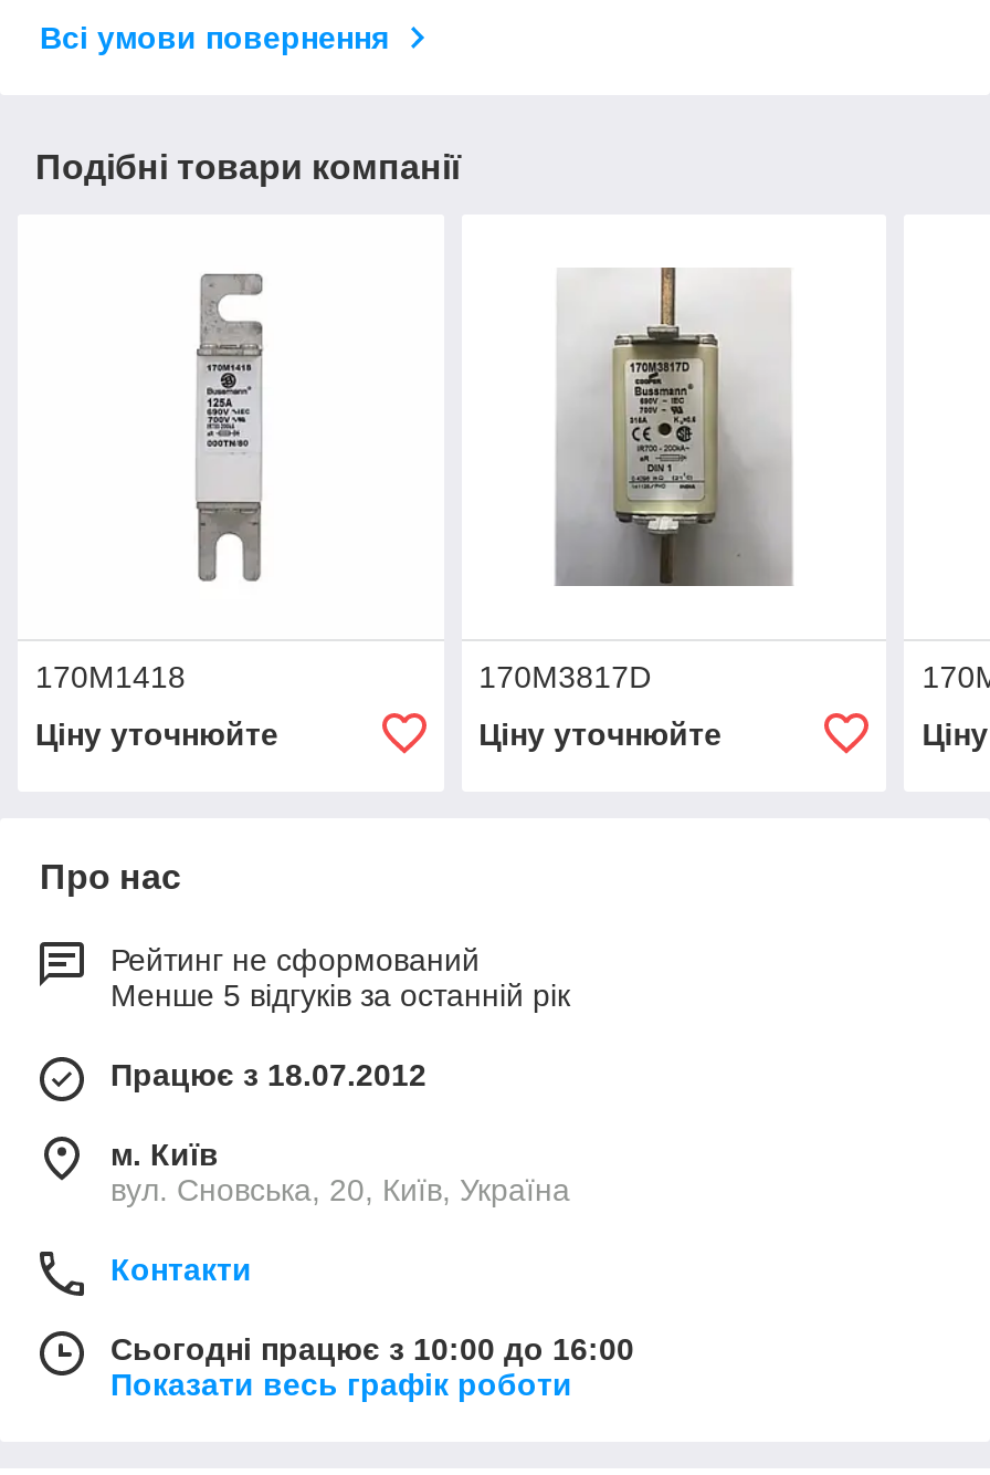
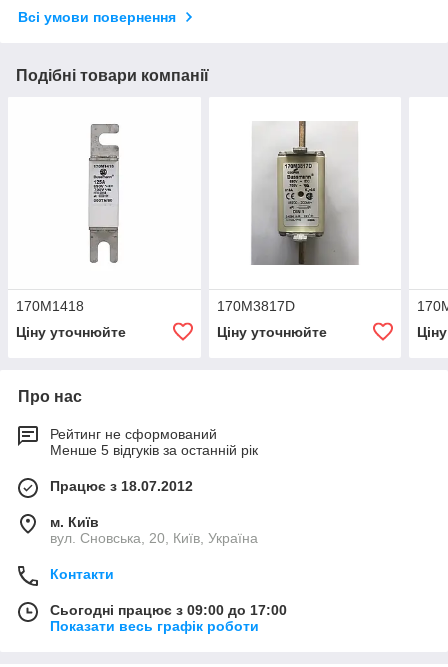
- Сьогодні працює з 10:00 до 16:00
+ Сьогодні працює з 09:00 до 17:00
